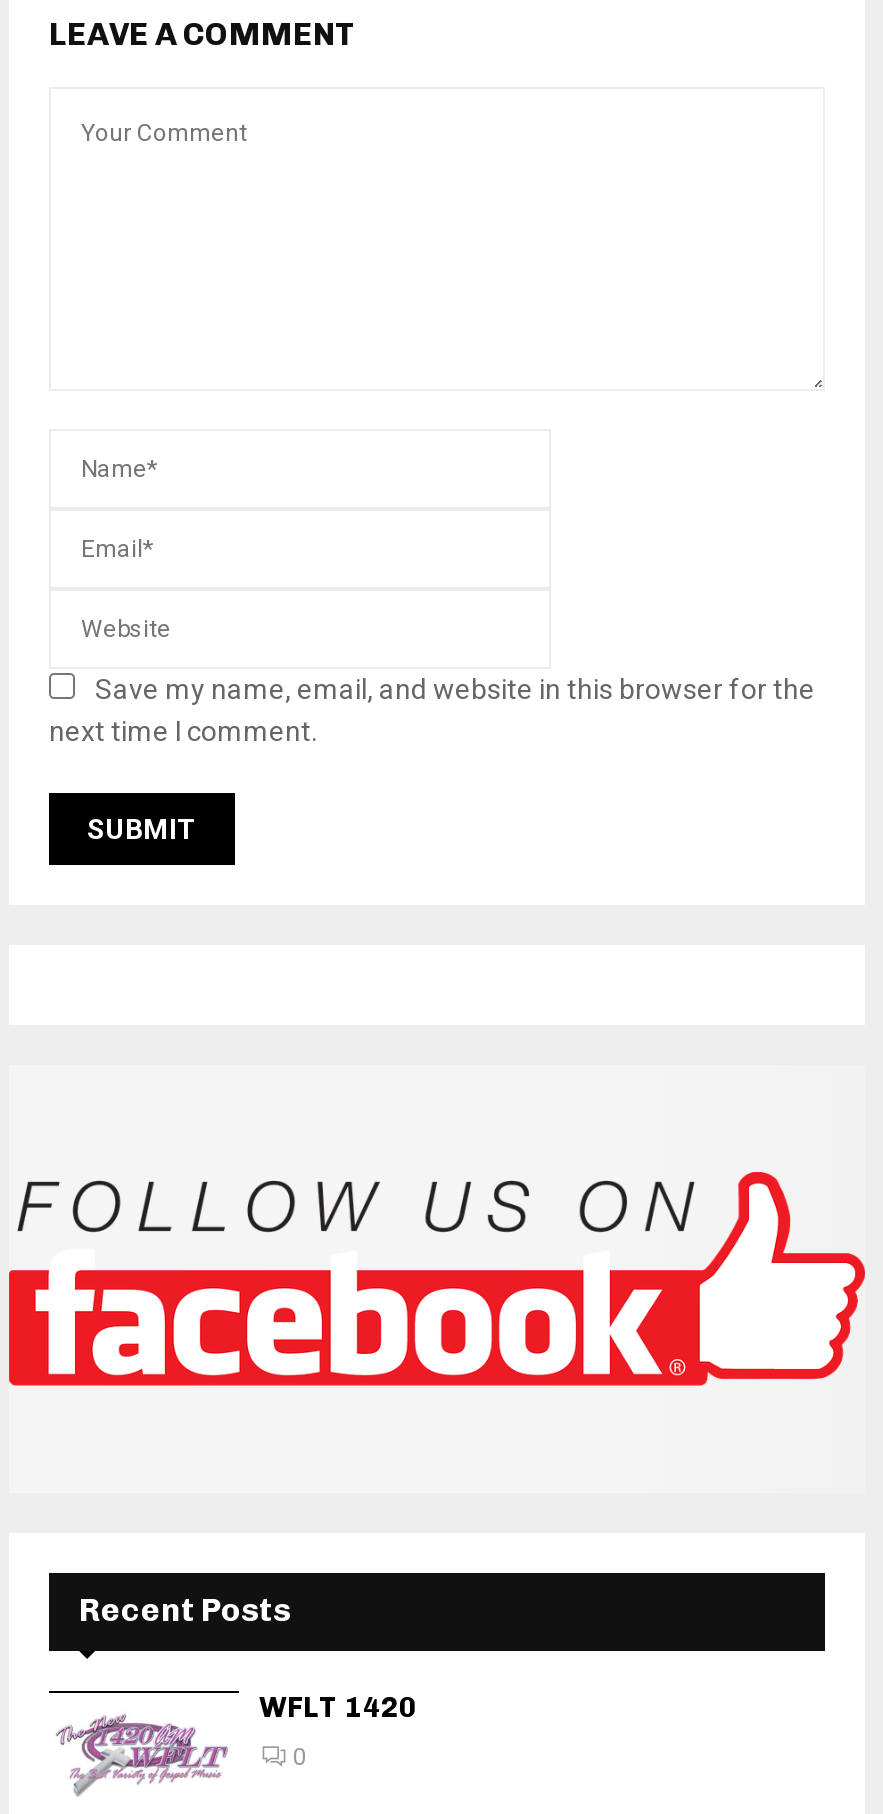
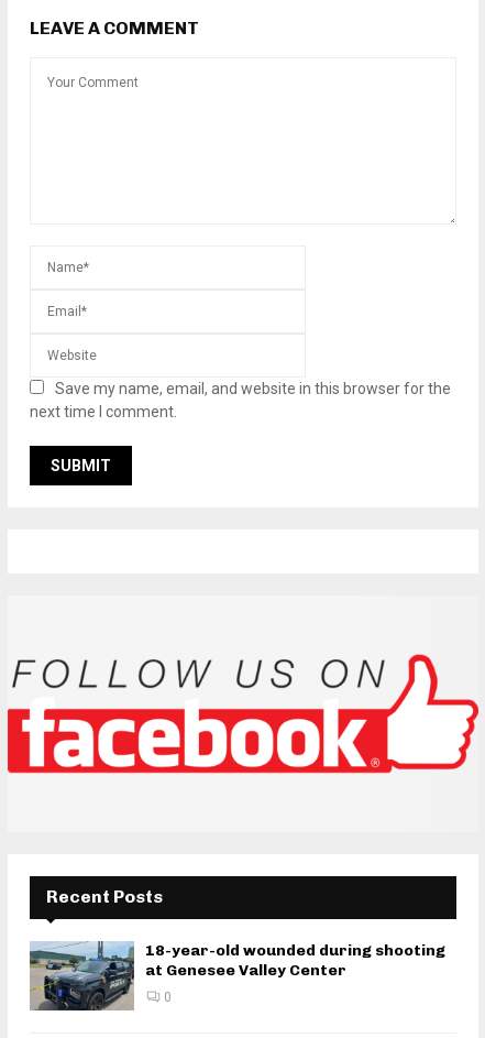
- [image]
- WFLT 1420
+ [image]
+ 18-year-old wounded during shooting
+ at Genesee Valley Center
